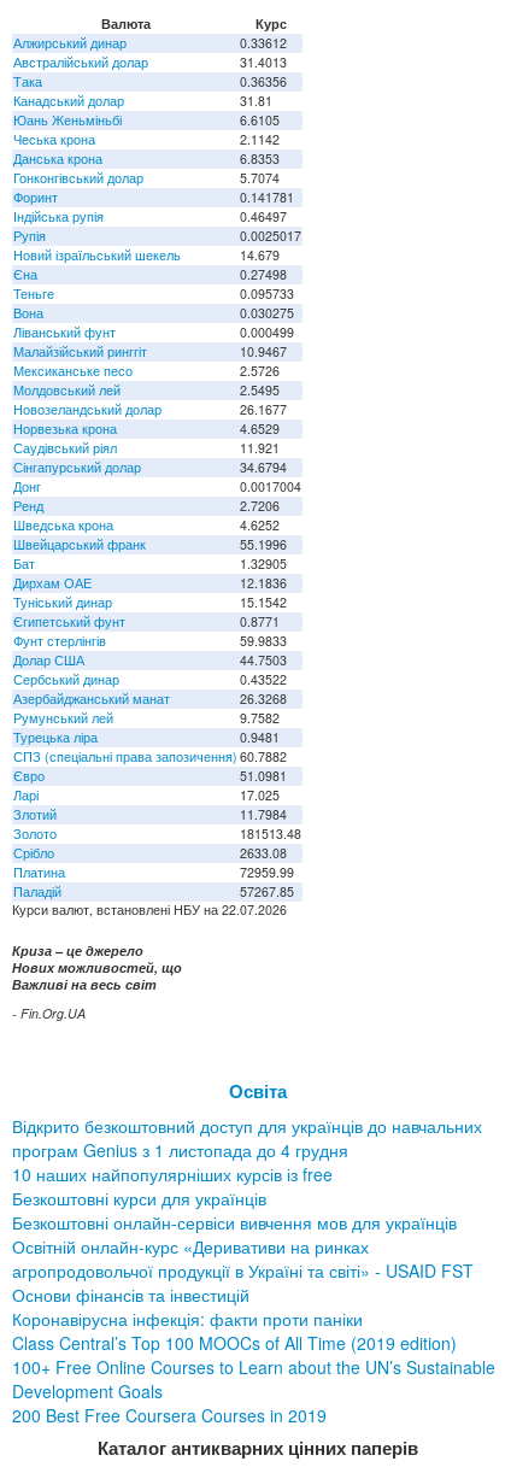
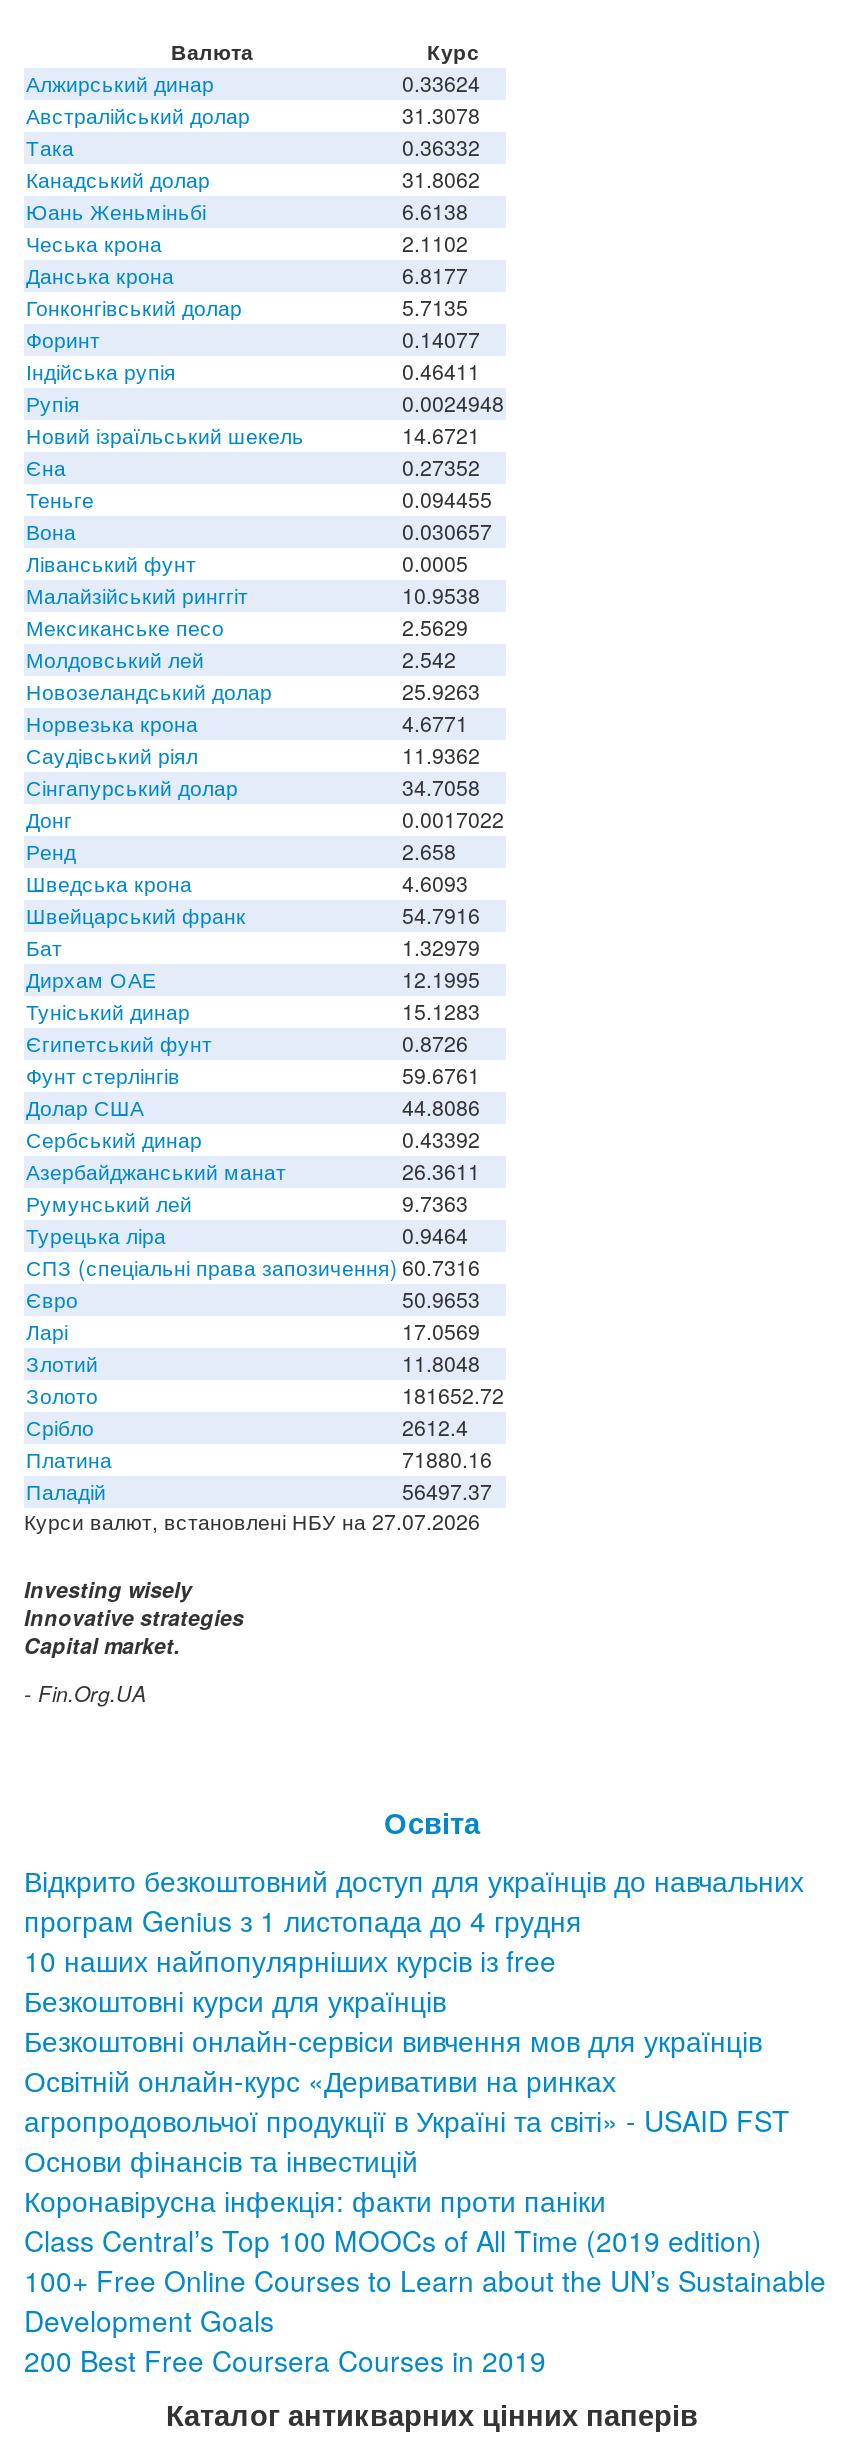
- 0.33612
+ 0.33624

- 31.4013
+ 31.3078

- 0.36356
+ 0.36332

- 31.81
+ 31.8062

- 6.6105
+ 6.6138

- 2.1142
+ 2.1102

- 6.8353
+ 6.8177

- 5.7074
+ 5.7135

- 0.141781
+ 0.14077

- 0.46497
+ 0.46411

- 0.0025017
+ 0.0024948

- 14.679
+ 14.6721

- 0.27498
+ 0.27352

- 0.095733
+ 0.094455

- 0.030275
+ 0.030657

- 0.000499
+ 0.0005

- 10.9467
+ 10.9538

- 2.5726
+ 2.5629

- 2.5495
+ 2.542

- 26.1677
+ 25.9263

- 4.6529
+ 4.6771

- 11.921
+ 11.9362

- 34.6794
+ 34.7058

- 0.0017004
+ 0.0017022

- 2.7206
+ 2.658

- 4.6252
+ 4.6093

- 55.1996
+ 54.7916

- 1.32905
+ 1.32979

- 12.1836
+ 12.1995

- 15.1542
+ 15.1283

- 0.8771
+ 0.8726

- 59.9833
+ 59.6761

- 44.7503
+ 44.8086

- 0.43522
+ 0.43392

- 26.3268
+ 26.3611

- 9.7582
+ 9.7363

- 0.9481
+ 0.9464

- СПЗ (спеціальні права запозичення) 60.7882
+ СПЗ (спеціальні права запозичення) 60.7316

- 51.0981
+ 50.9653

- 17.025
+ 17.0569

- 11.7984
+ 11.8048

- 181513.48
+ 181652.72

- 2633.08
+ 2612.4

- 72959.99
+ 71880.16

- 57267.85
- Курси валют, встановлені НБУ на 22.07.2026
+ 56497.37
+ Курси валют, встановлені НБУ на 27.07.2026

- Криза – це джерело
- Нових можливостей, що
- Важливі на весь світ
+ Investing wisely
+ Innovative strategies
+ Capital market.
